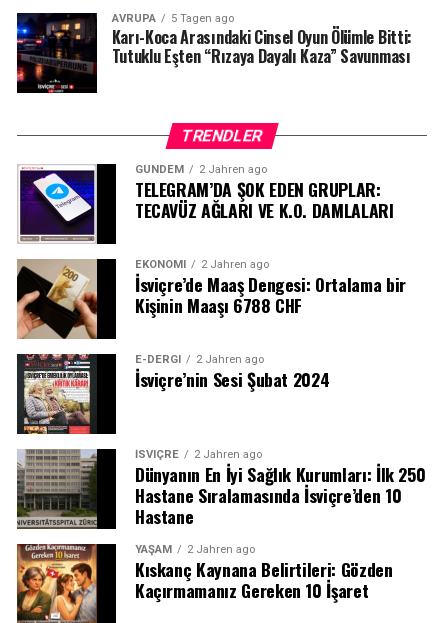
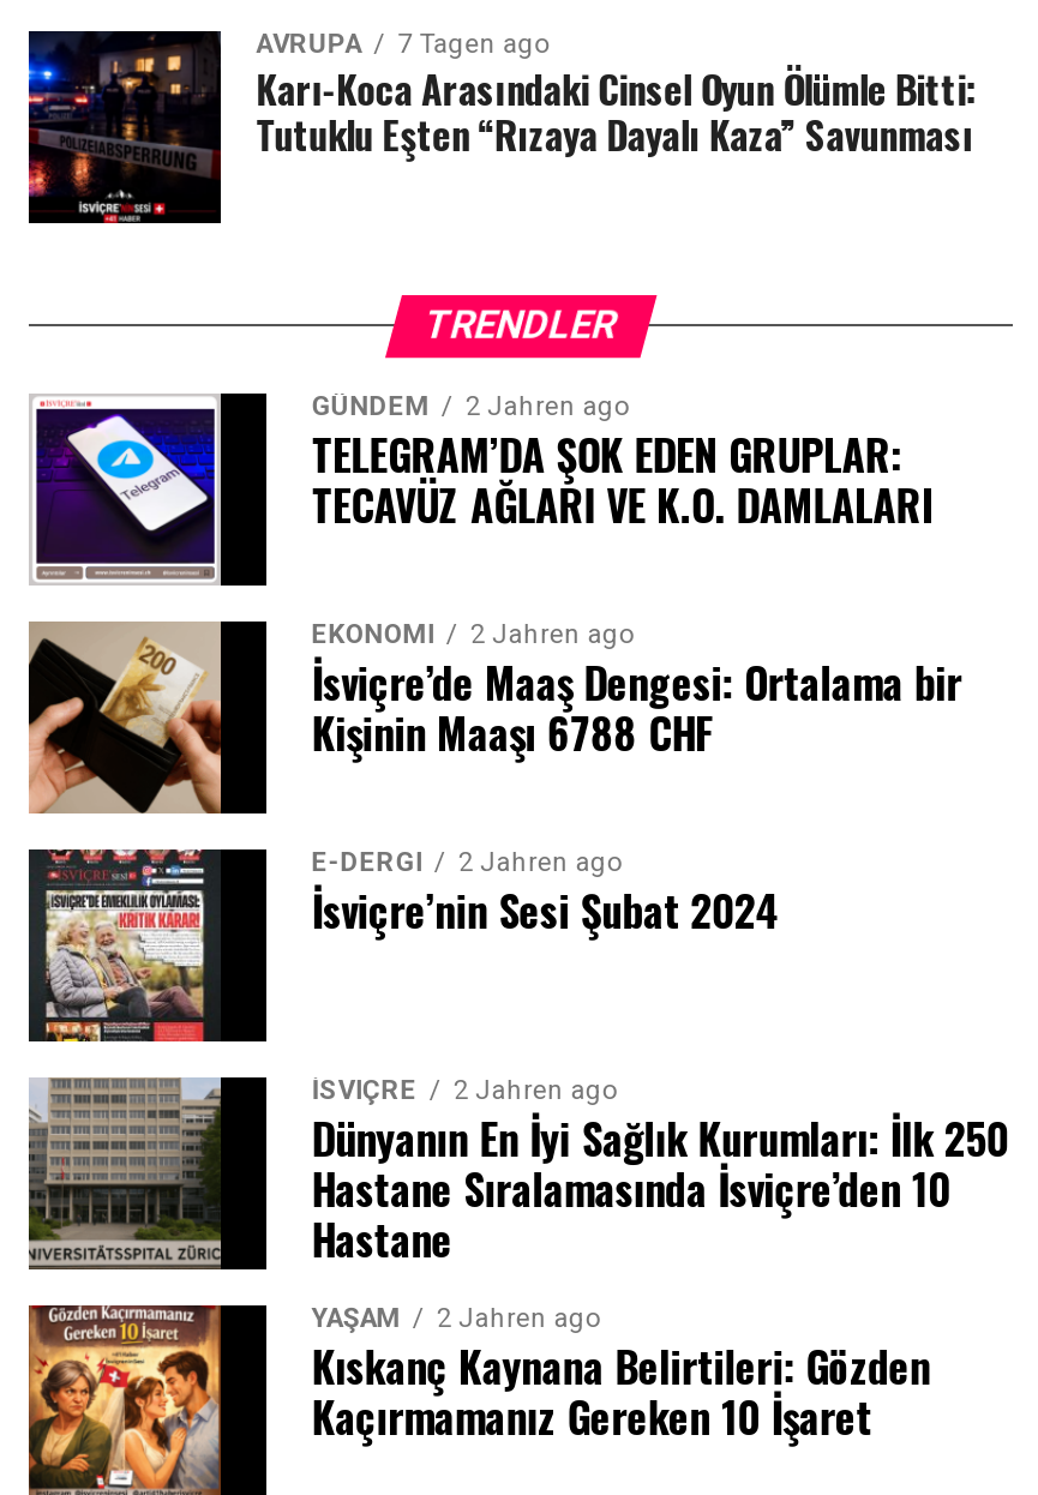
- AVRUPA 5 Tagen ago
+ AVRUPA 7 Tagen ago
